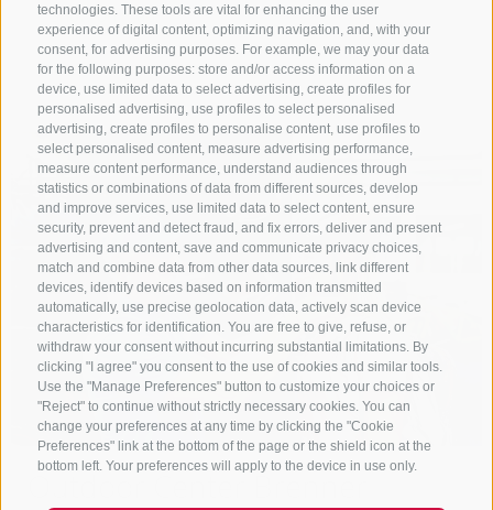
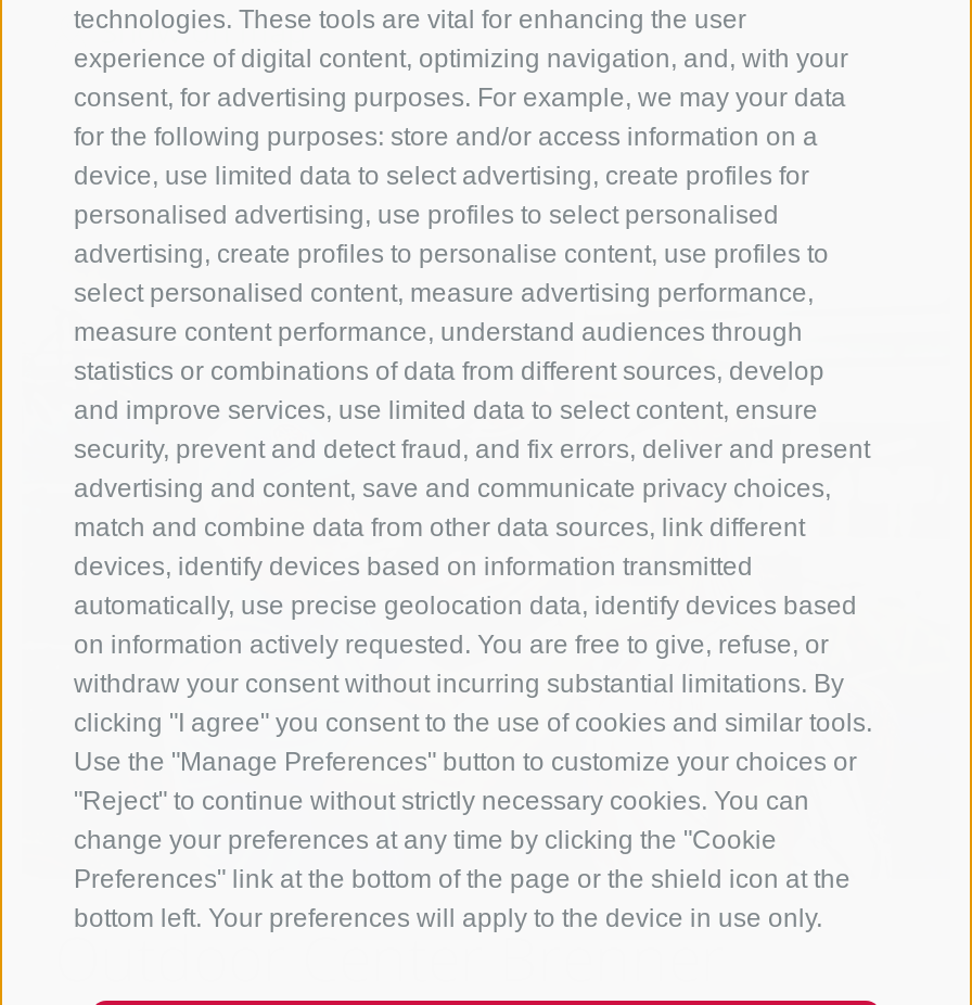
- automatically, use precise geolocation data, actively scan device
- characteristics for identification. You are free to give, refuse, or
+ automatically, use precise geolocation data, identify devices based
+ on information actively requested. You are free to give, refuse, or
